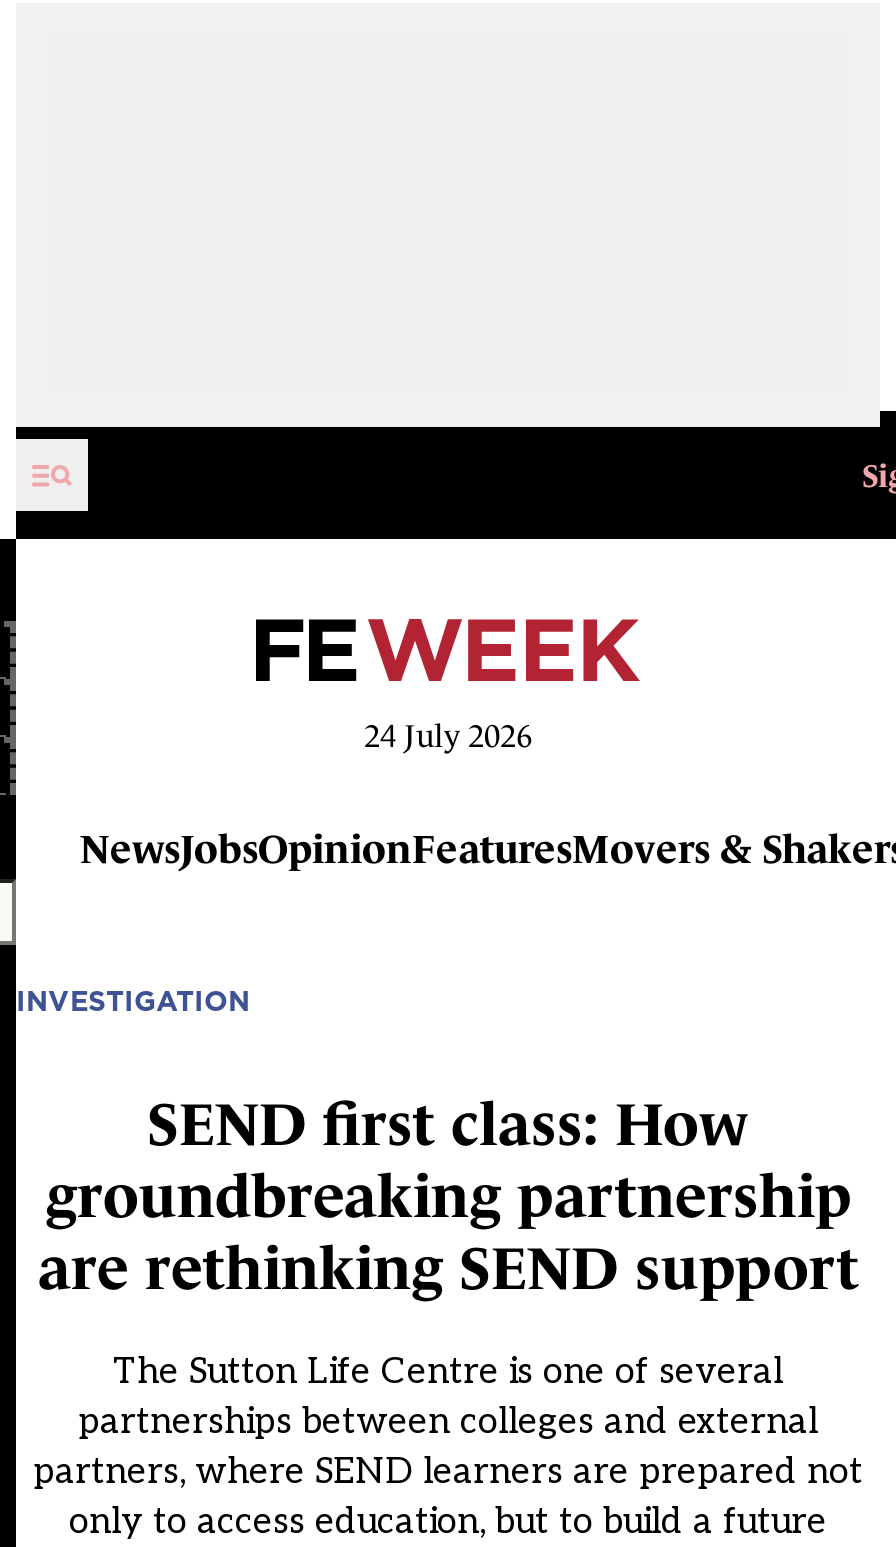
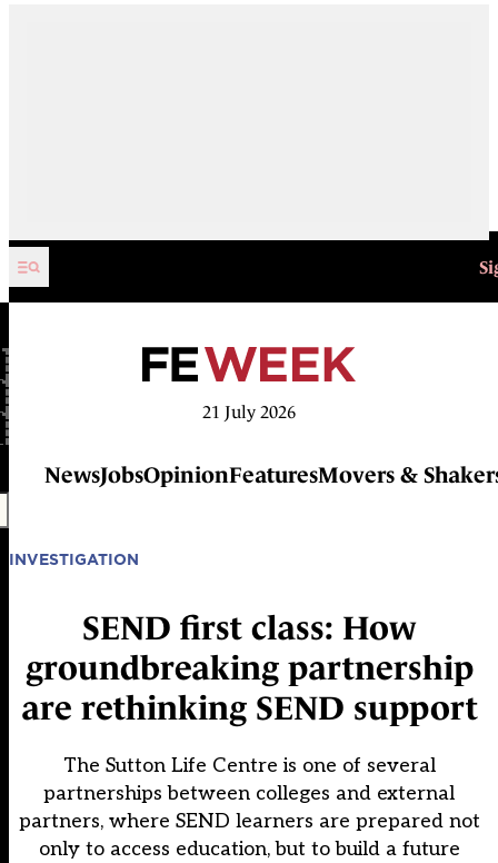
- 24 July 2026
+ 21 July 2026
